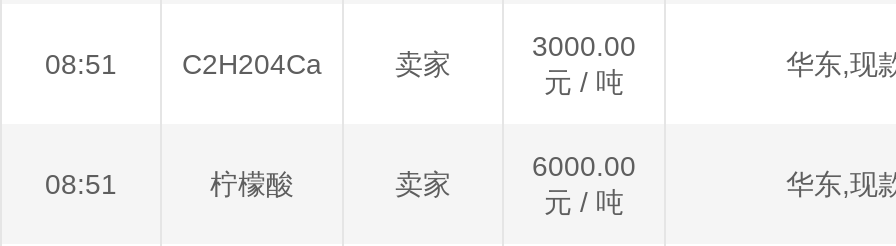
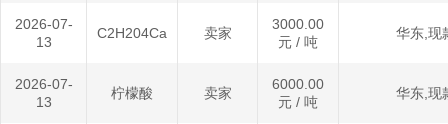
- 08:51
+ 2026-07-
+ 13

- 08:51
+ 2026-07-
+ 13
